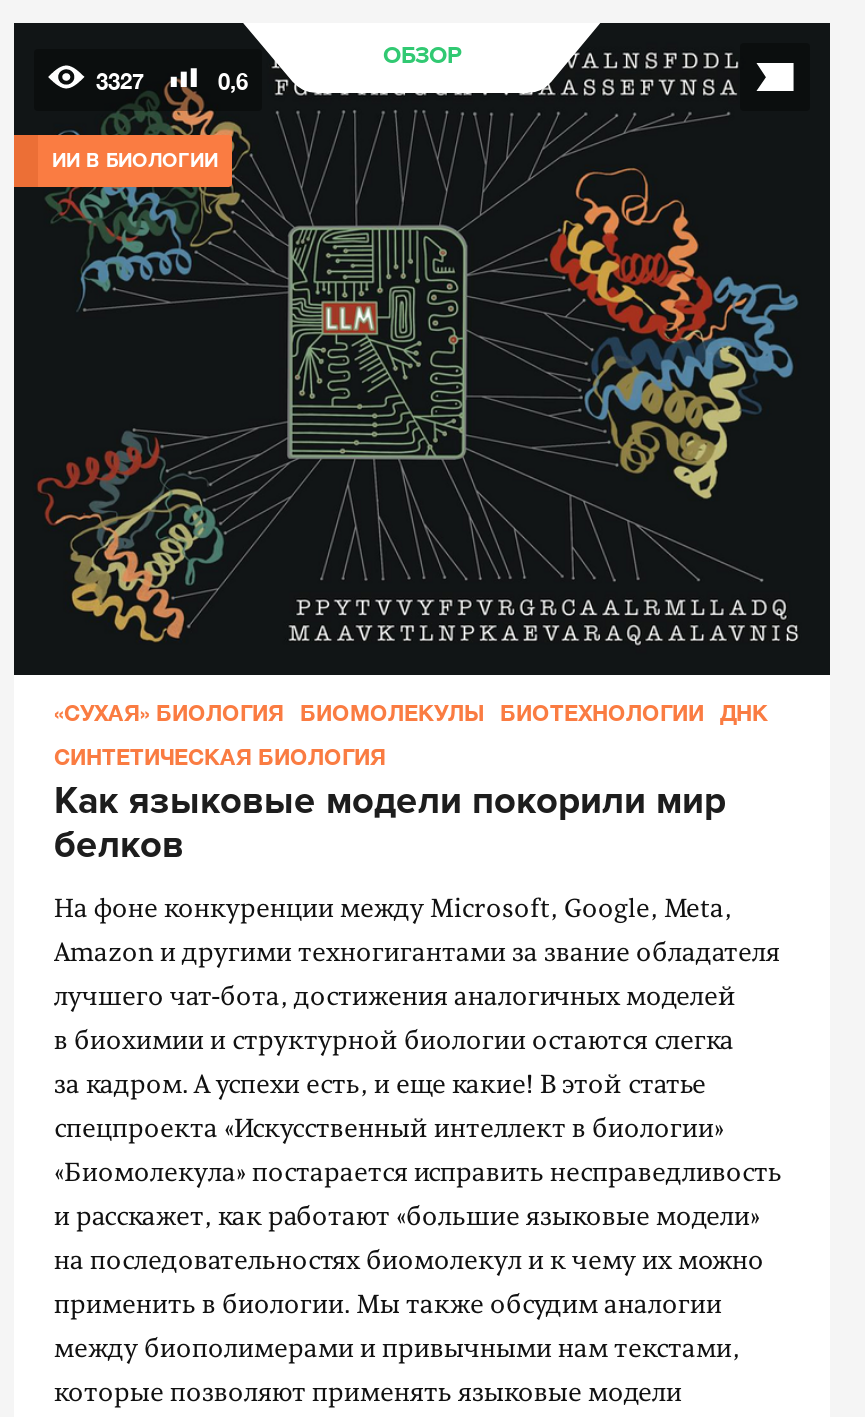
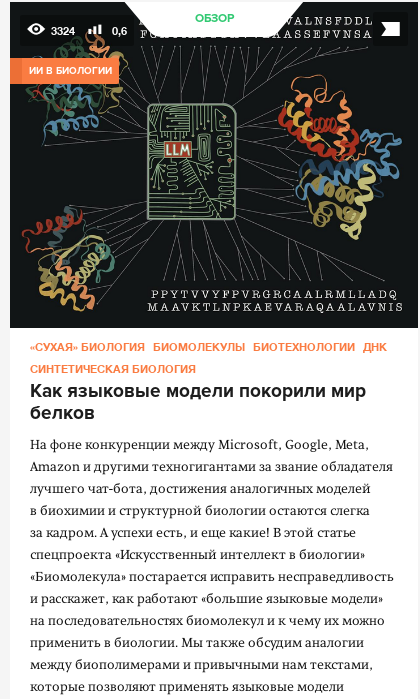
- 3327
+ 3324
